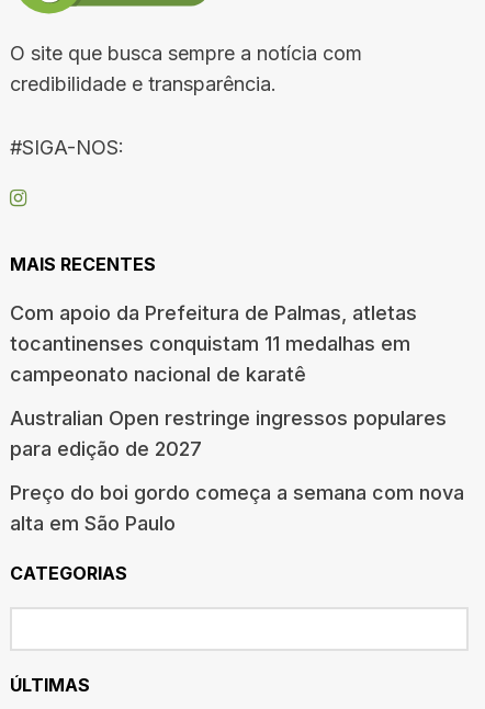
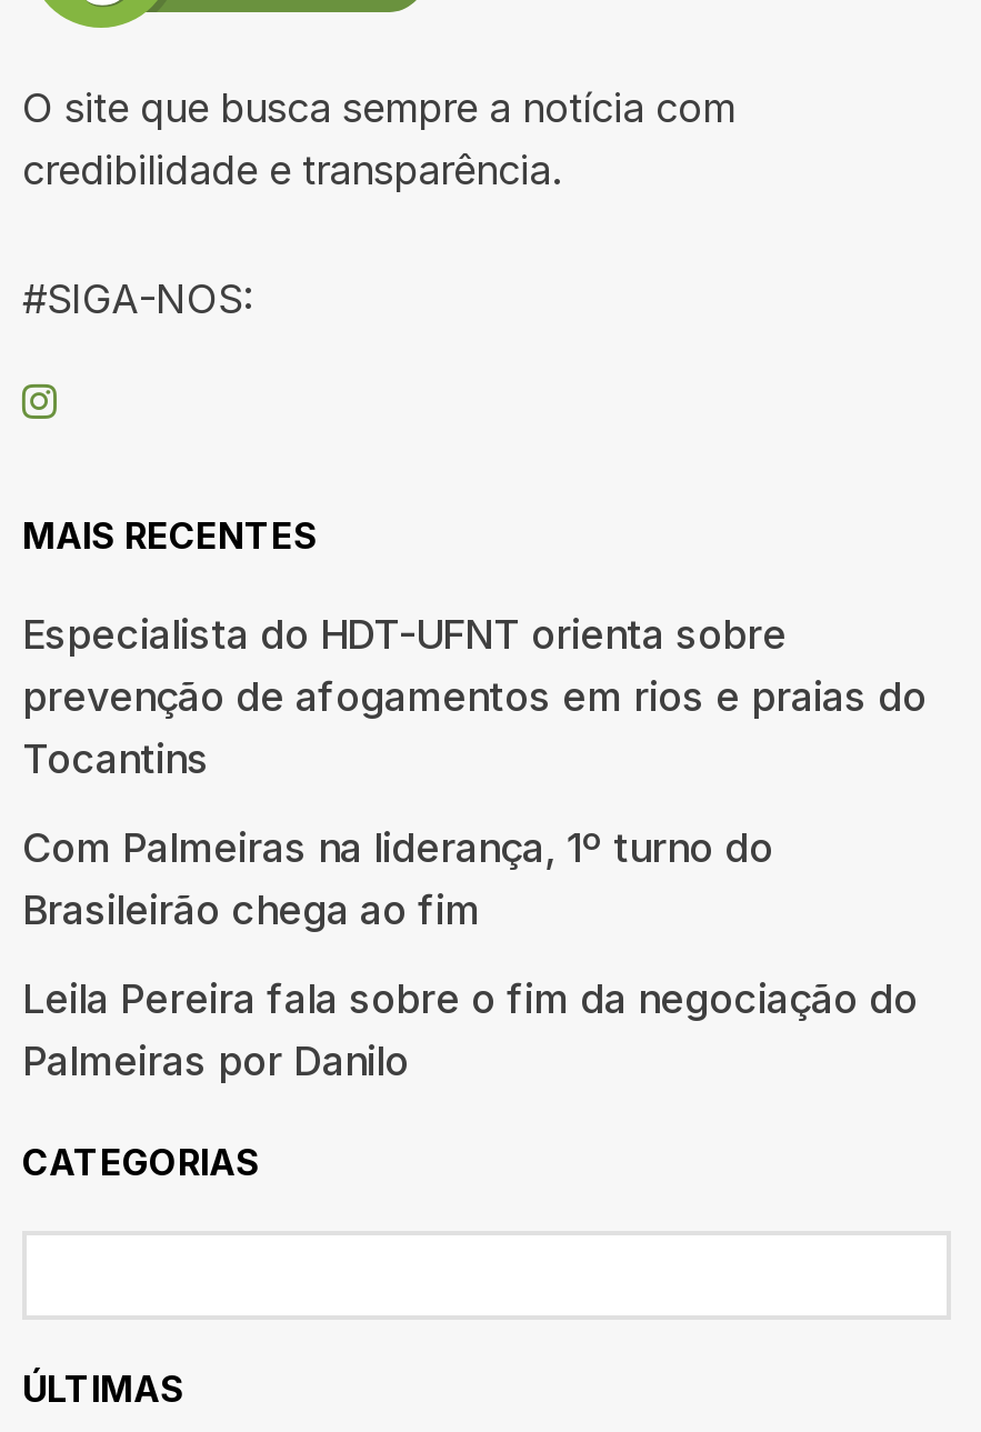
- Com apoio da Prefeitura de Palmas, atletas
- tocantinenses conquistam 11 medalhas em
- campeonato nacional de karatê
+ Especialista do HDT-UFNT orienta sobre
+ prevenção de afogamentos em rios e praias do
+ Tocantins

- Australian Open restringe ingressos populares
- para edição de 2027
+ Com Palmeiras na liderança, 1º turno do
+ Brasileirão chega ao fim

- Preço do boi gordo começa a semana com nova
- alta em São Paulo
+ Leila Pereira fala sobre o fim da negociação do
+ Palmeiras por Danilo
